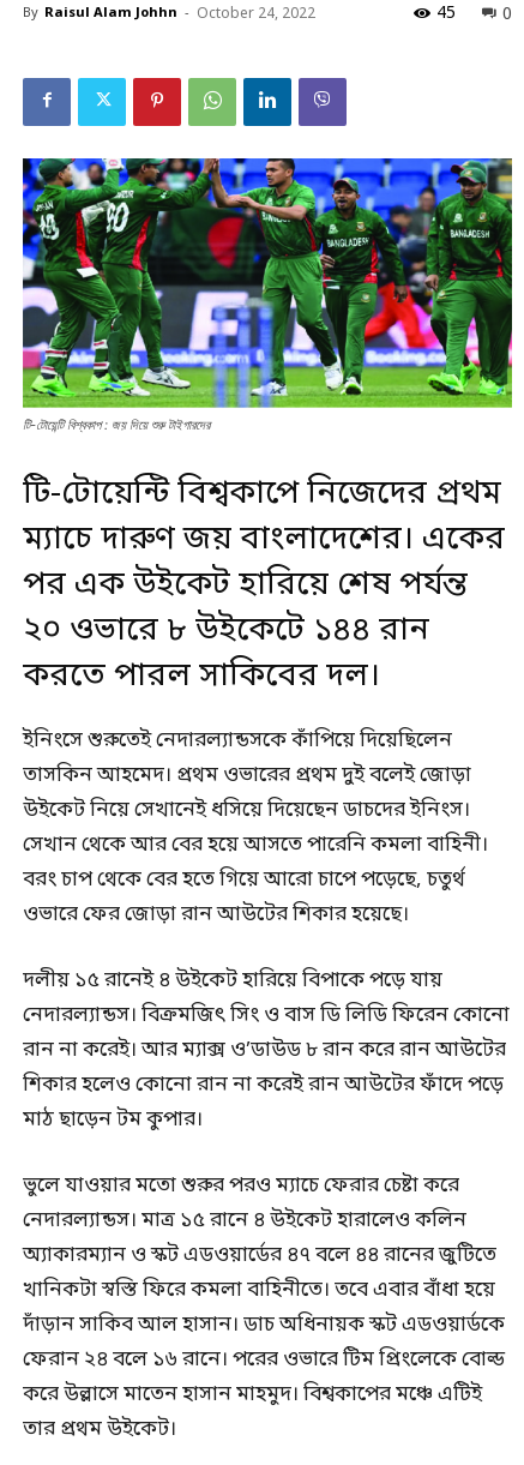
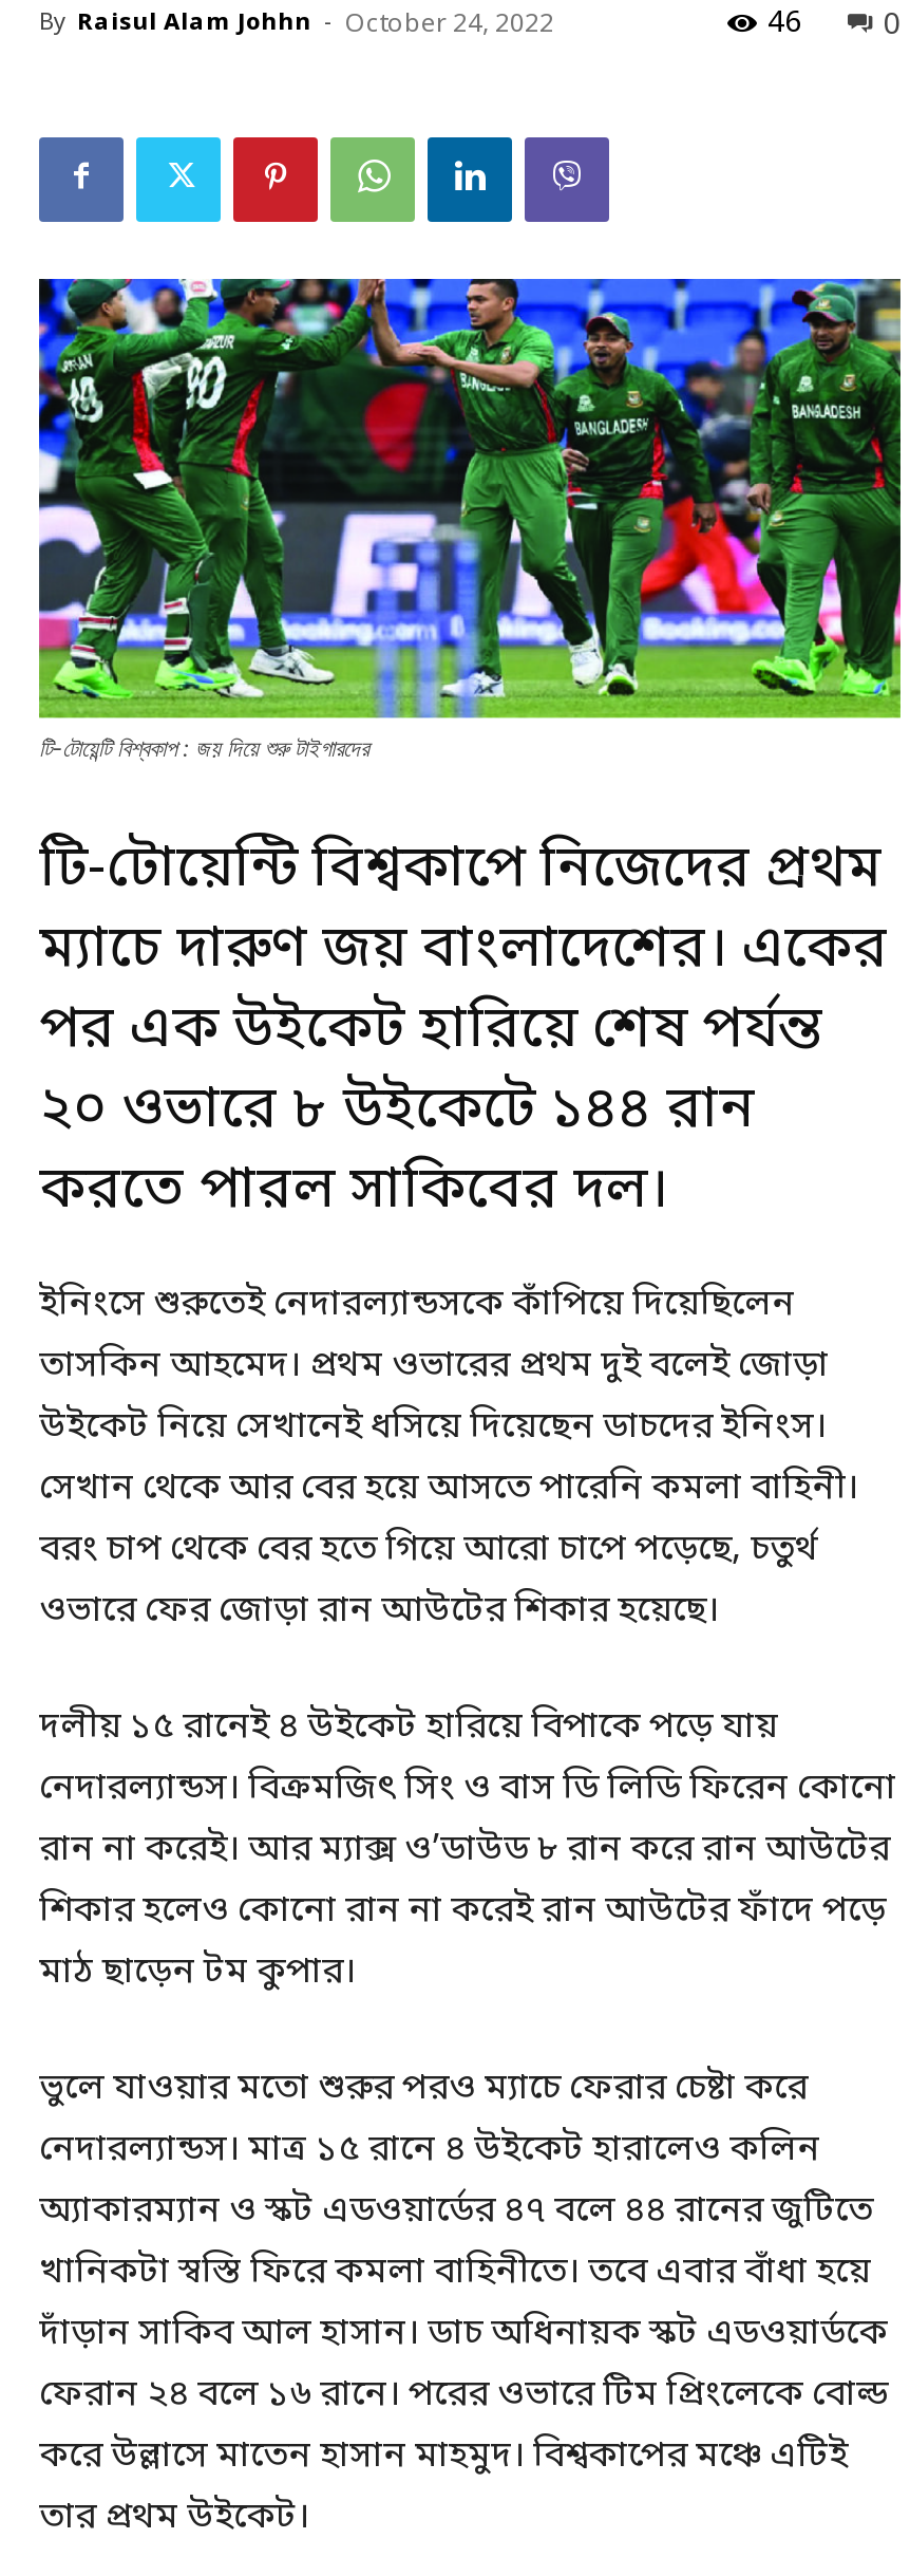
- 45
+ 46
